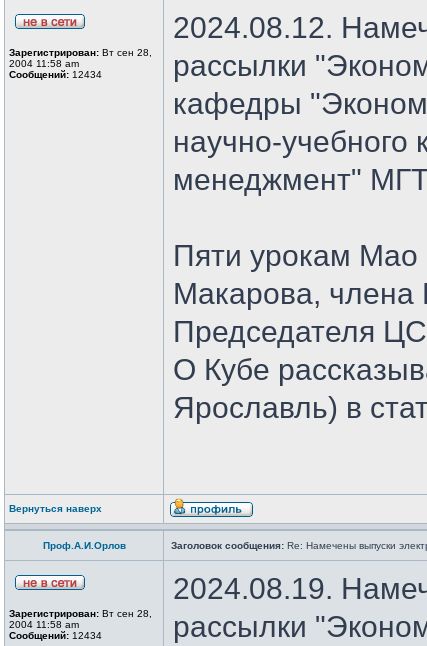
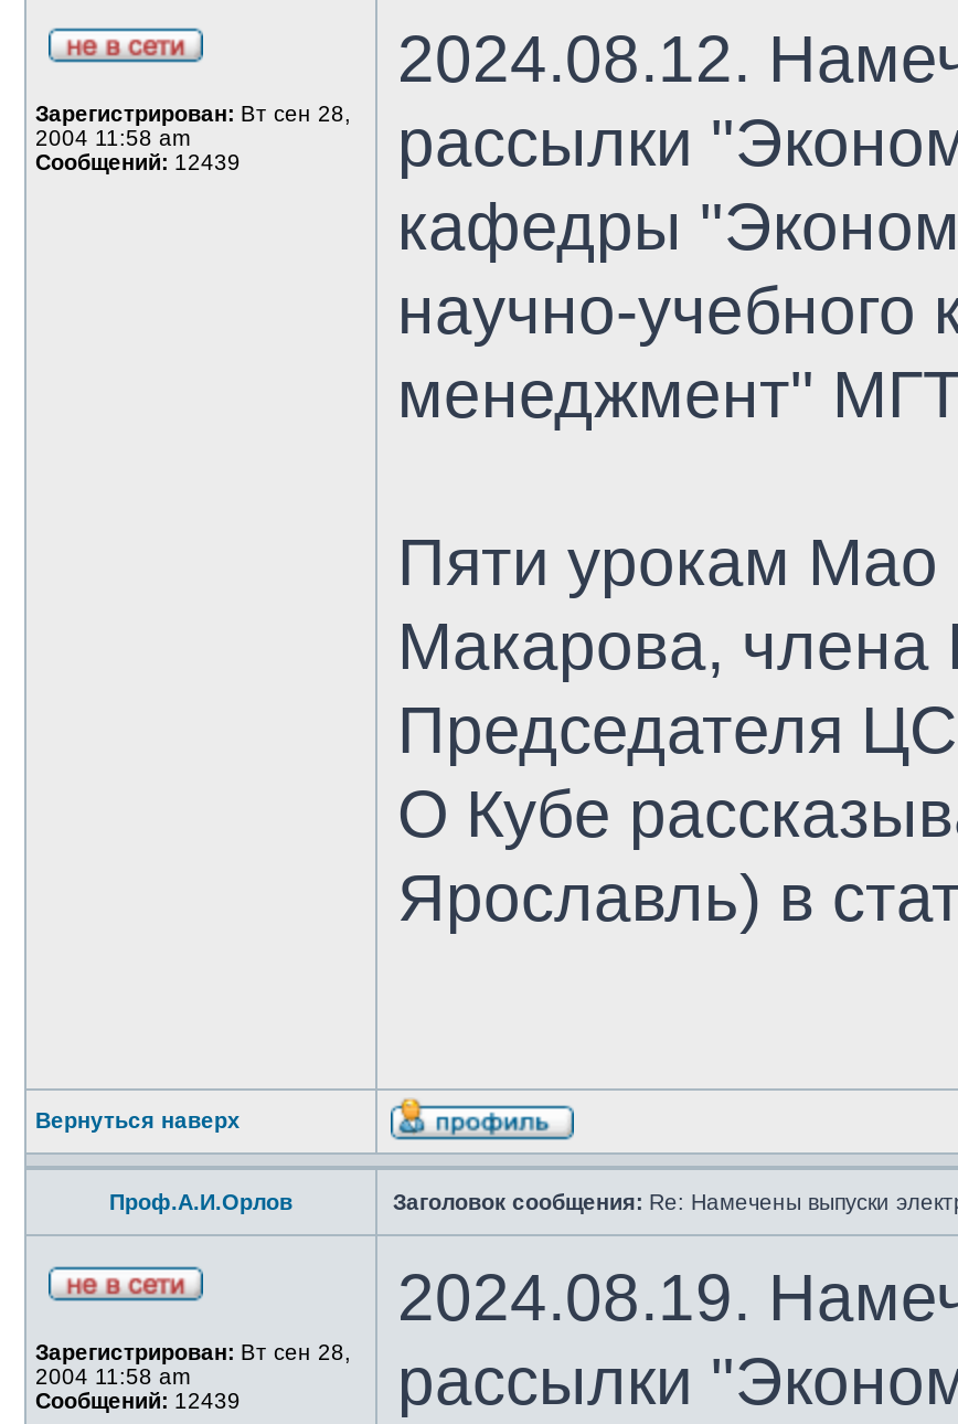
- Сообщений: 12434
+ Сообщений: 12439

- Сообщений: 12434
+ Сообщений: 12439
